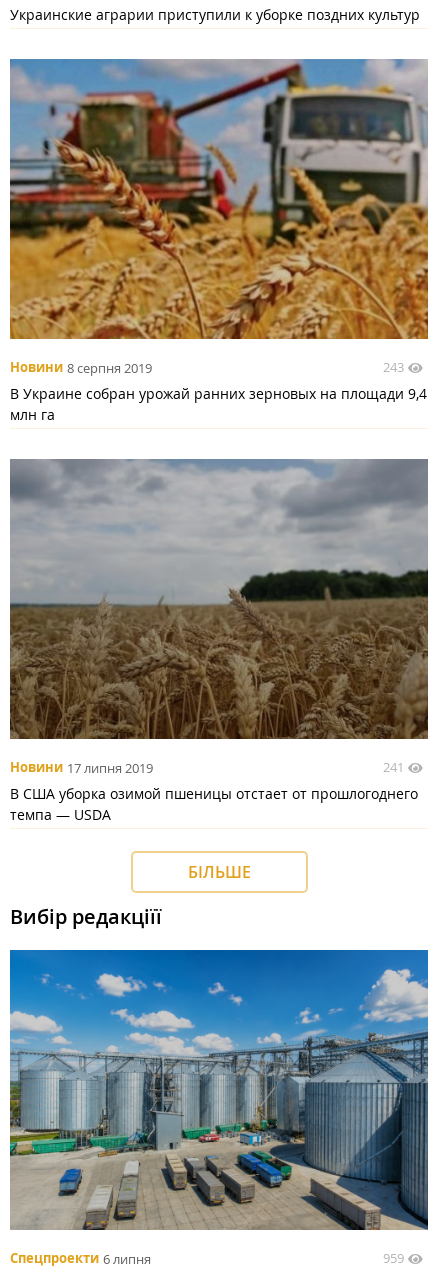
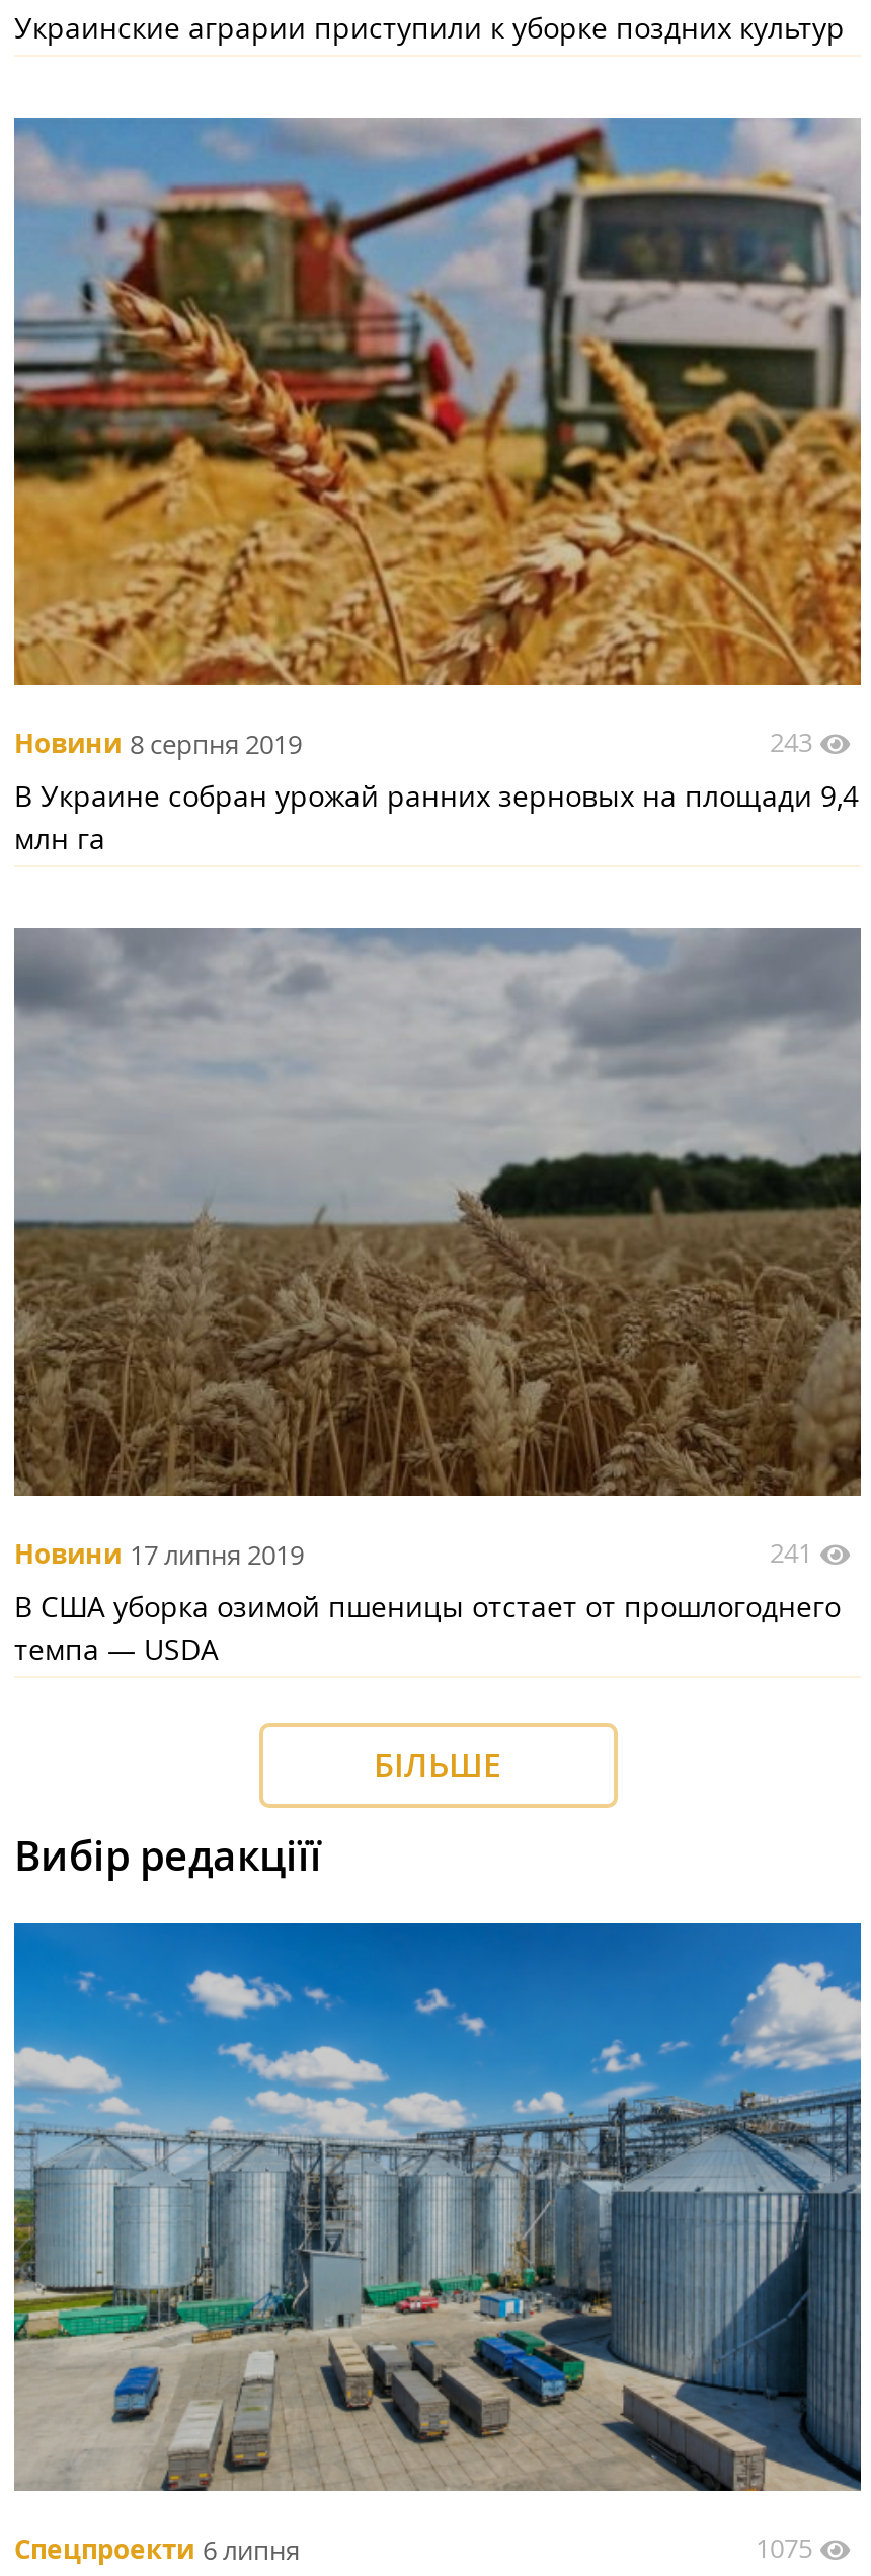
- 959
+ 1075
